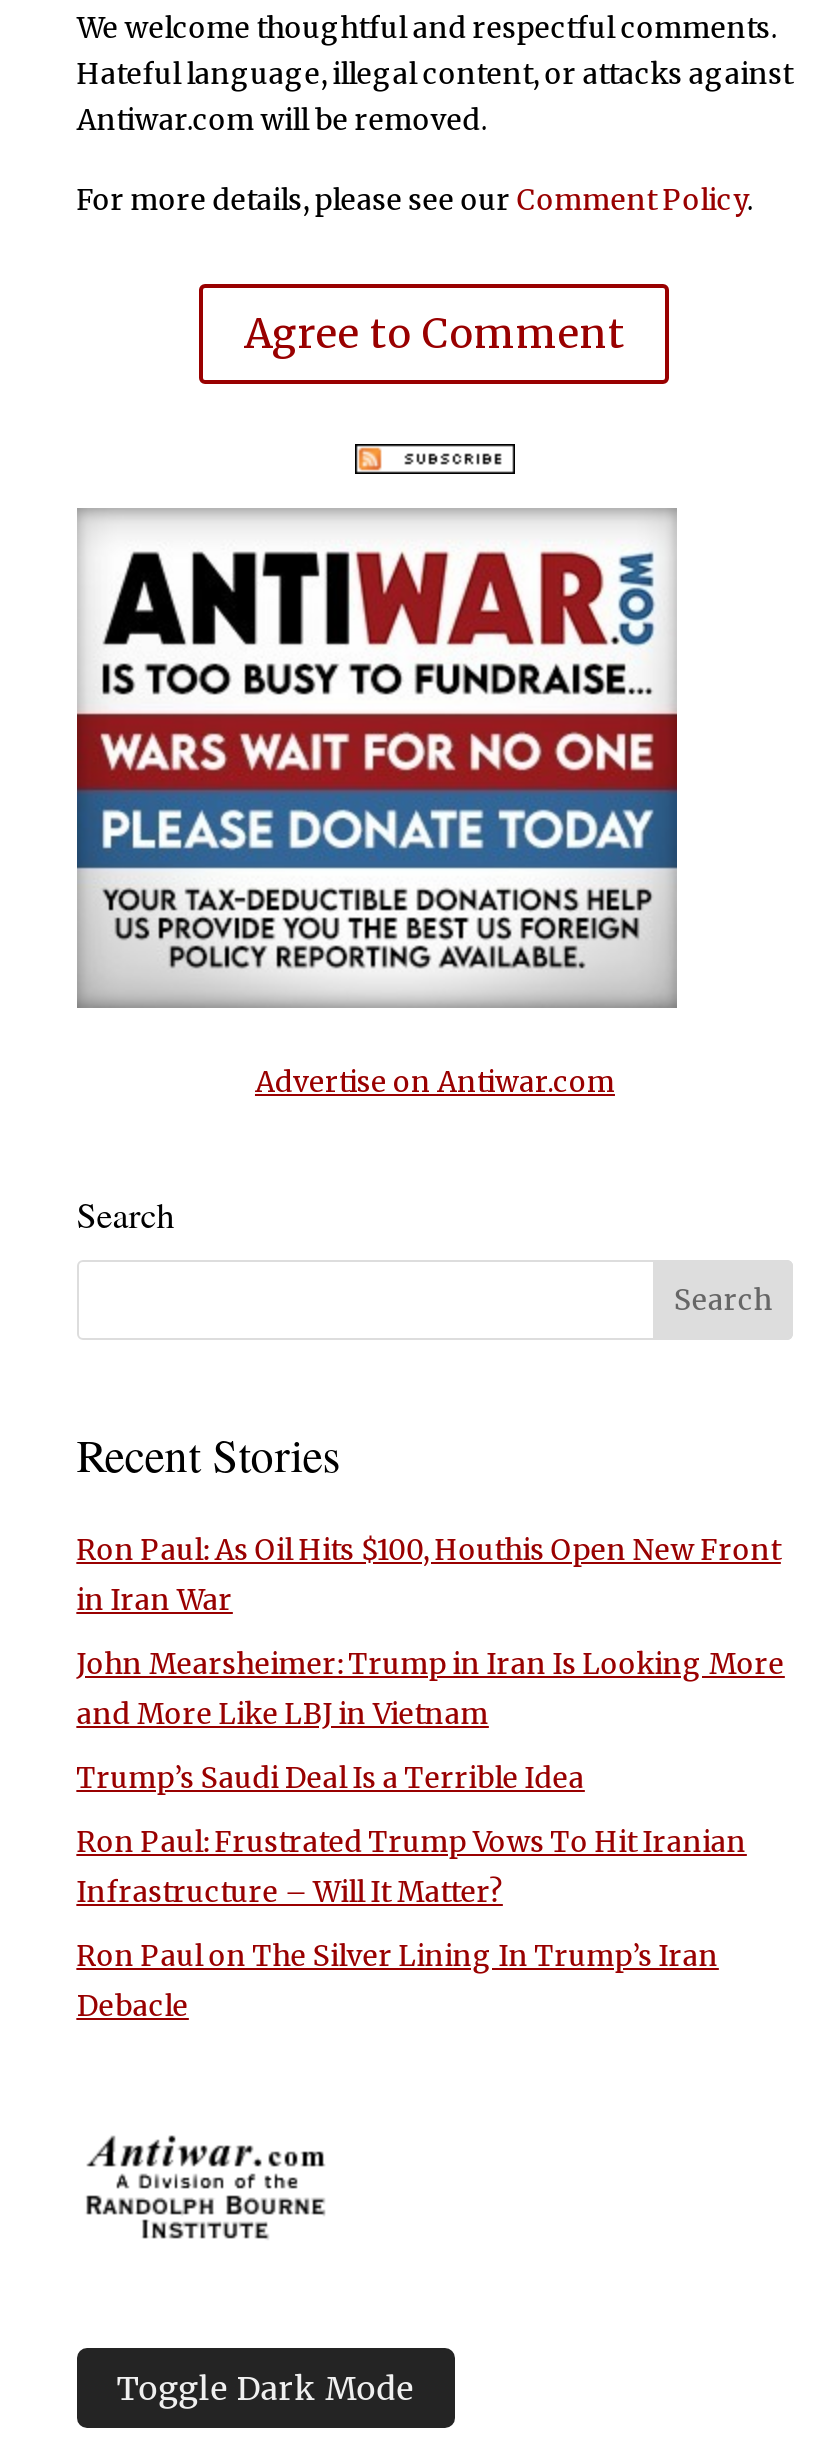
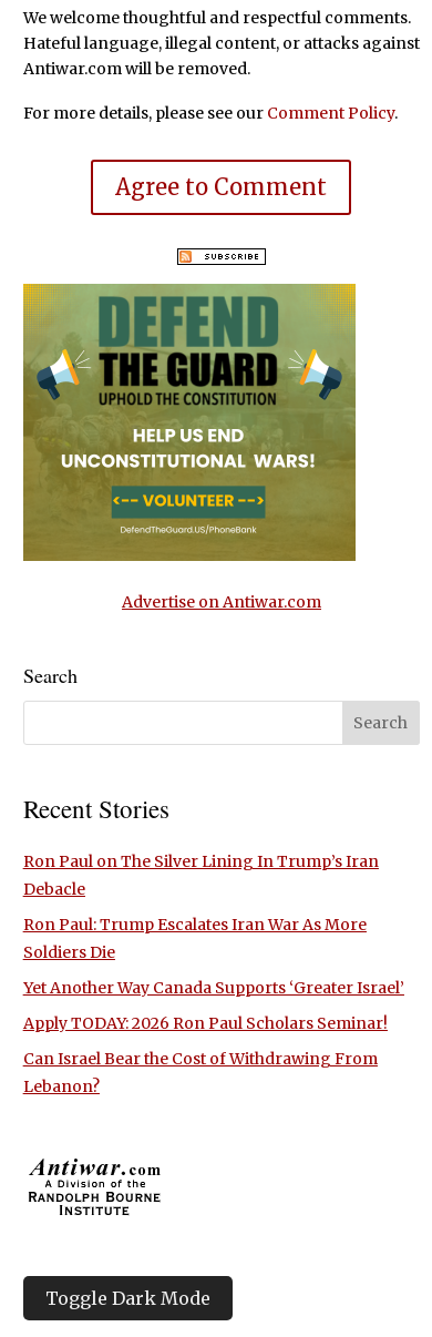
- [image]
+ [image]

- Ron Paul: As Oil Hits $100, Houthis Open New Front
- in Iran War
- John Mearsheimer: Trump in Iran Is Looking More
- and More Like LBJ in Vietnam
- Trump’s Saudi Deal Is a Terrible Idea
- Ron Paul: Frustrated Trump Vows To Hit Iranian
- Infrastructure – Will It Matter?

moved up: Ron Paul on The Silver Lining In Trump’s Iran | Debacle

+ Ron Paul: Trump Escalates Iran War As More
+ Soldiers Die
+ Yet Another Way Canada Supports ‘Greater Israel’
+ Apply TODAY: 2026 Ron Paul Scholars Seminar!
+ Can Israel Bear the Cost of Withdrawing From
+ Lebanon?
